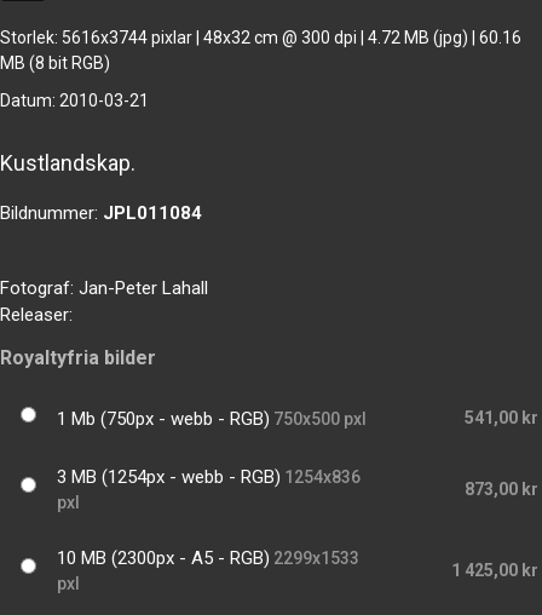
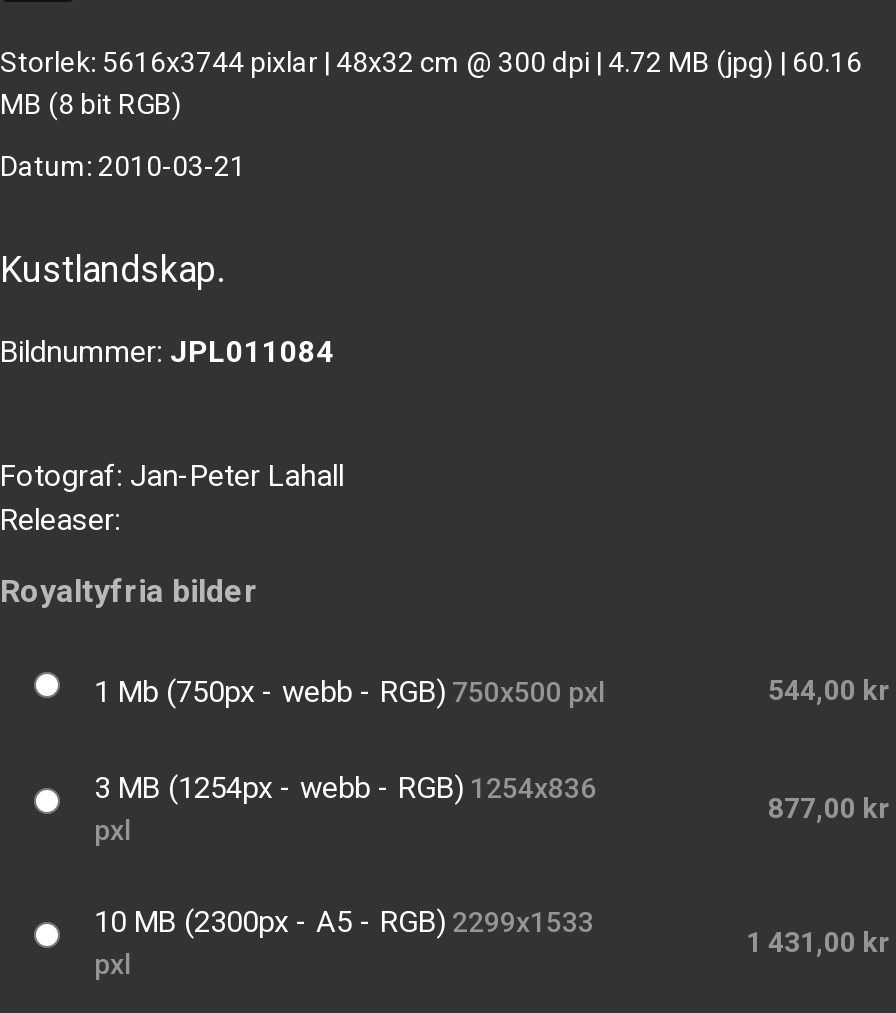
- 541,00 kr
+ 544,00 kr

- 873,00 kr
+ 877,00 kr

- 1 425,00 kr
+ 1 431,00 kr
